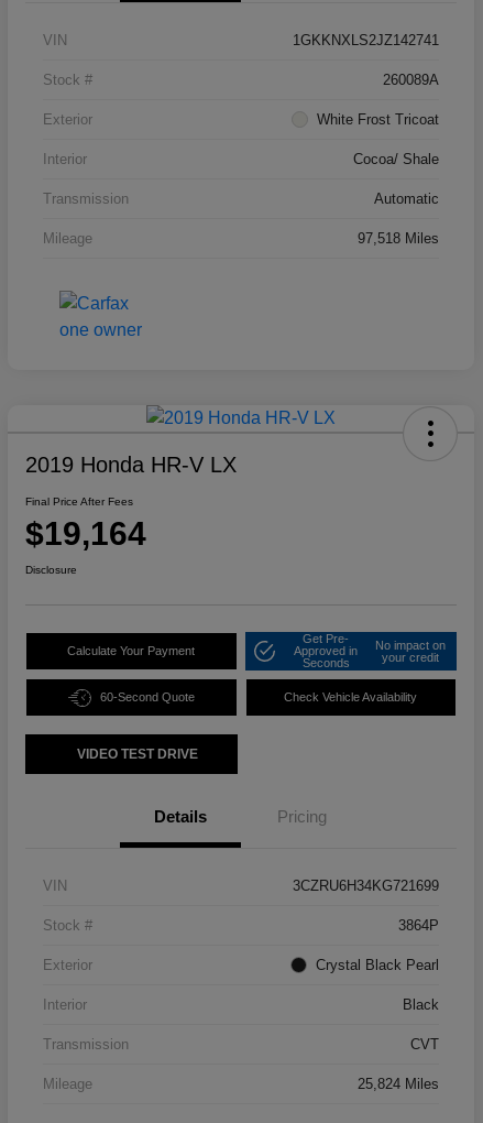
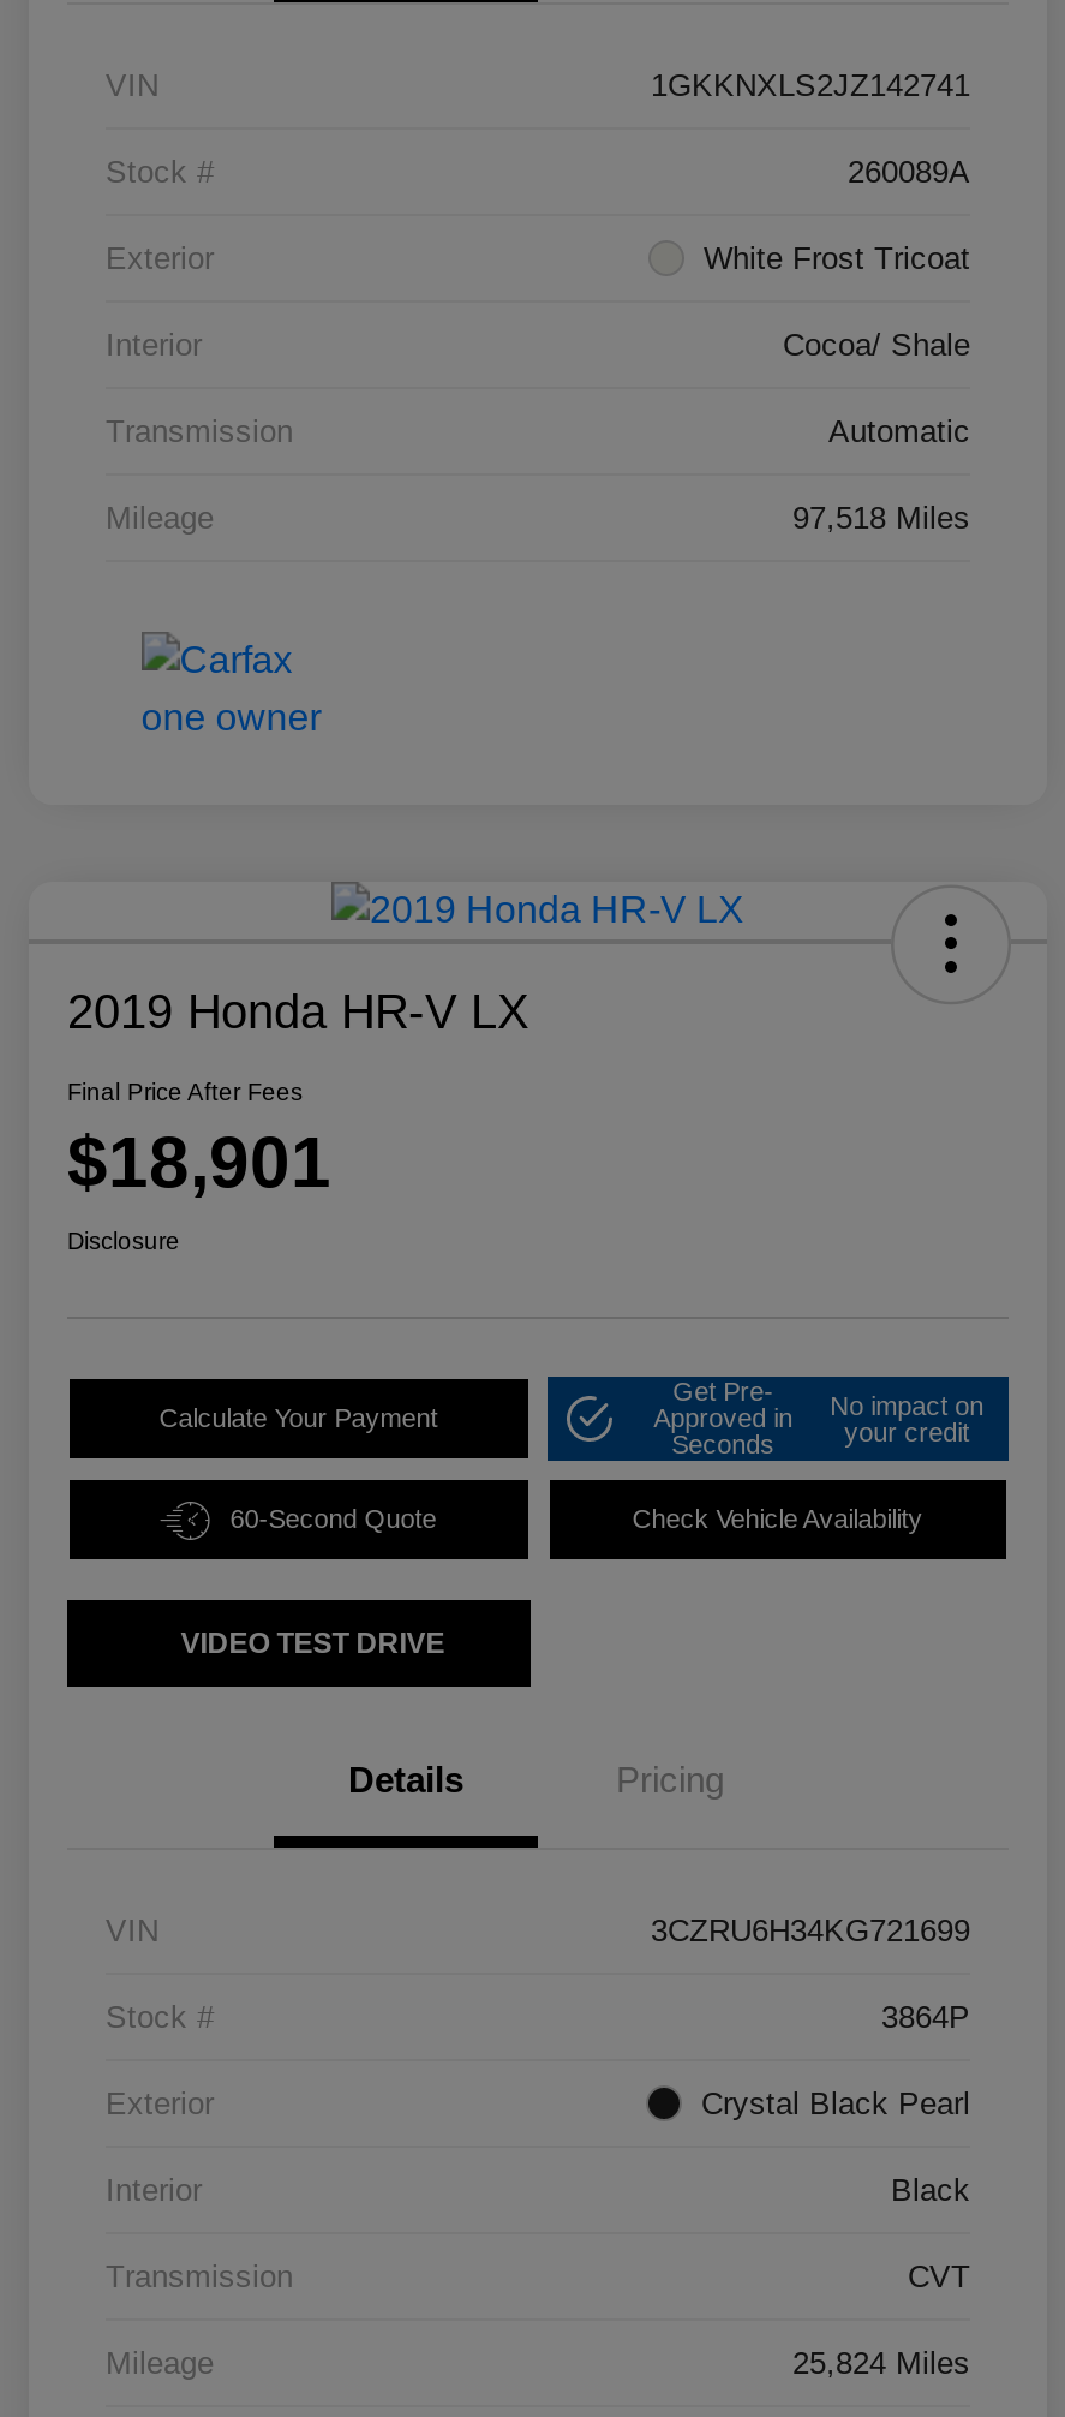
- $19,164
+ $18,901
